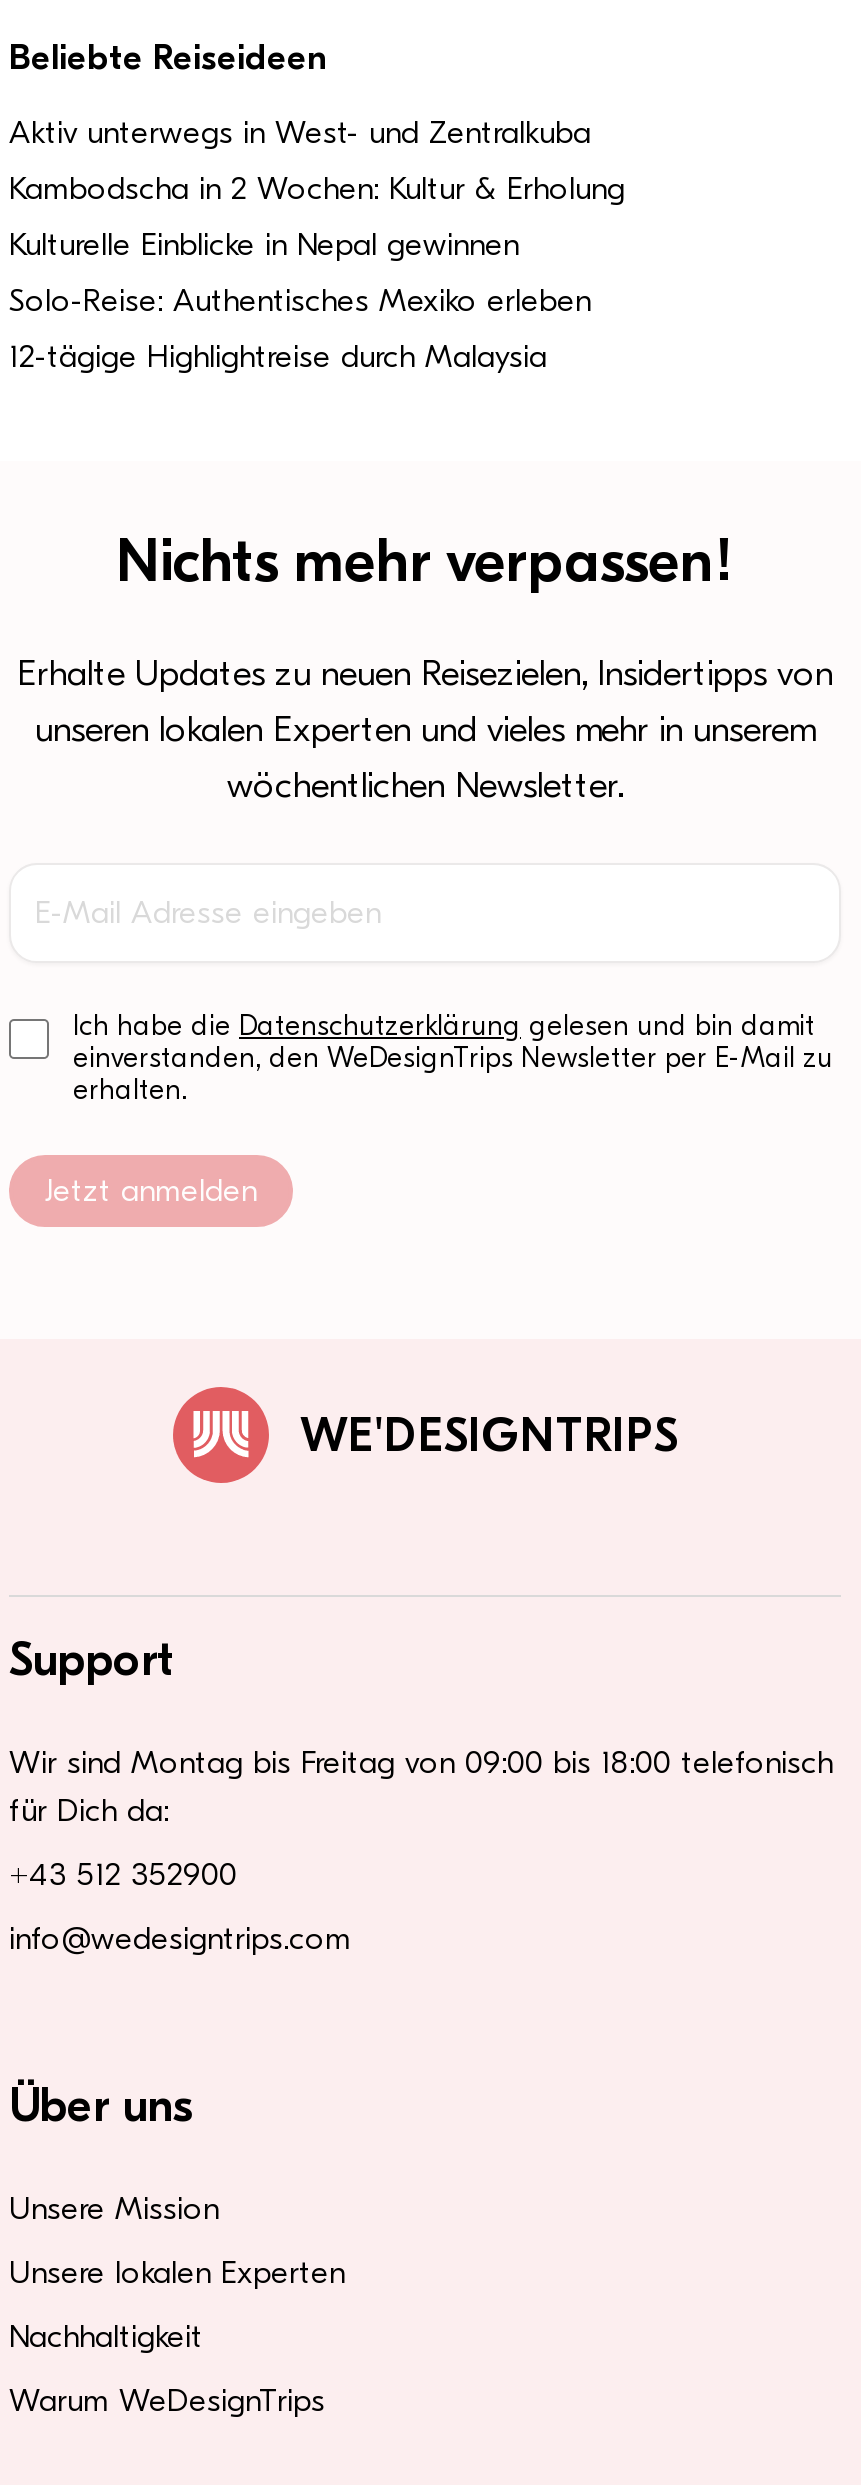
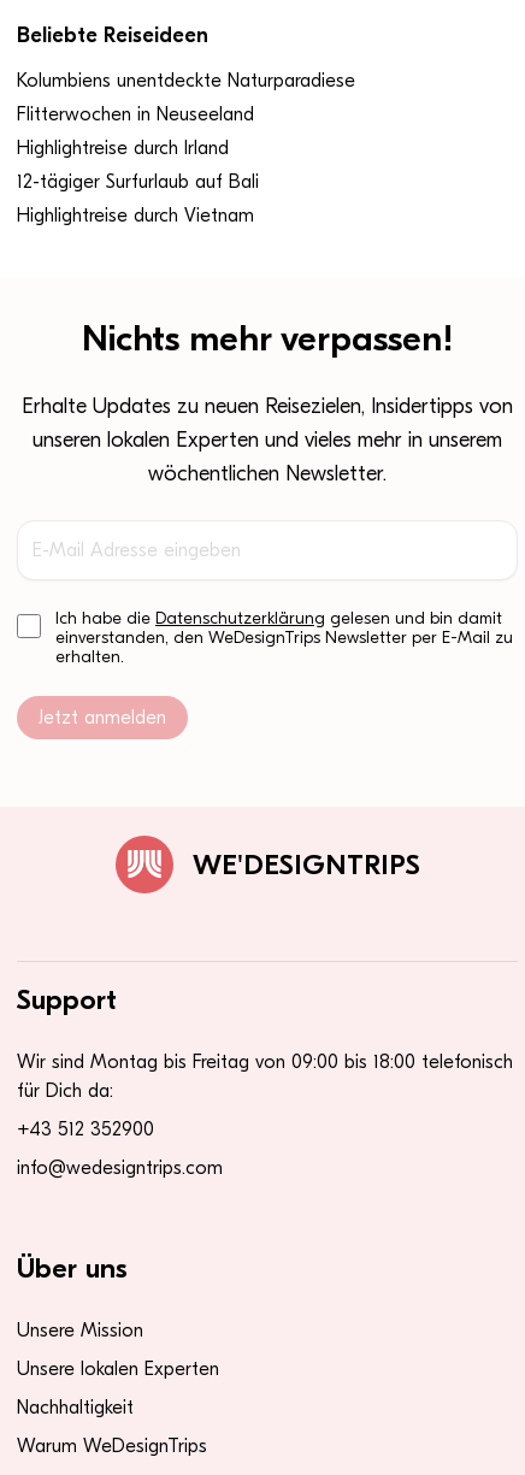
- Aktiv unterwegs in West- und Zentralkuba
+ Kolumbiens unentdeckte Naturparadiese

- Kambodscha in 2 Wochen: Kultur & Erholung
+ Flitterwochen in Neuseeland

- Kulturelle Einblicke in Nepal gewinnen
+ Highlightreise durch Irland

- Solo-Reise: Authentisches Mexiko erleben
+ 12-tägiger Surfurlaub auf Bali

- 12-tägige Highlightreise durch Malaysia
+ Highlightreise durch Vietnam
